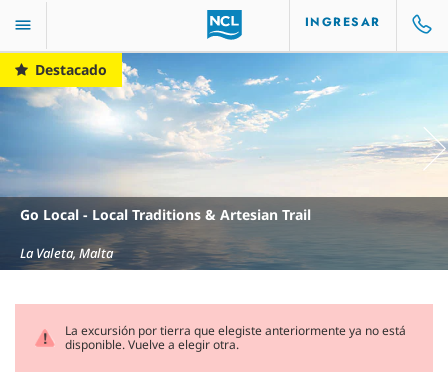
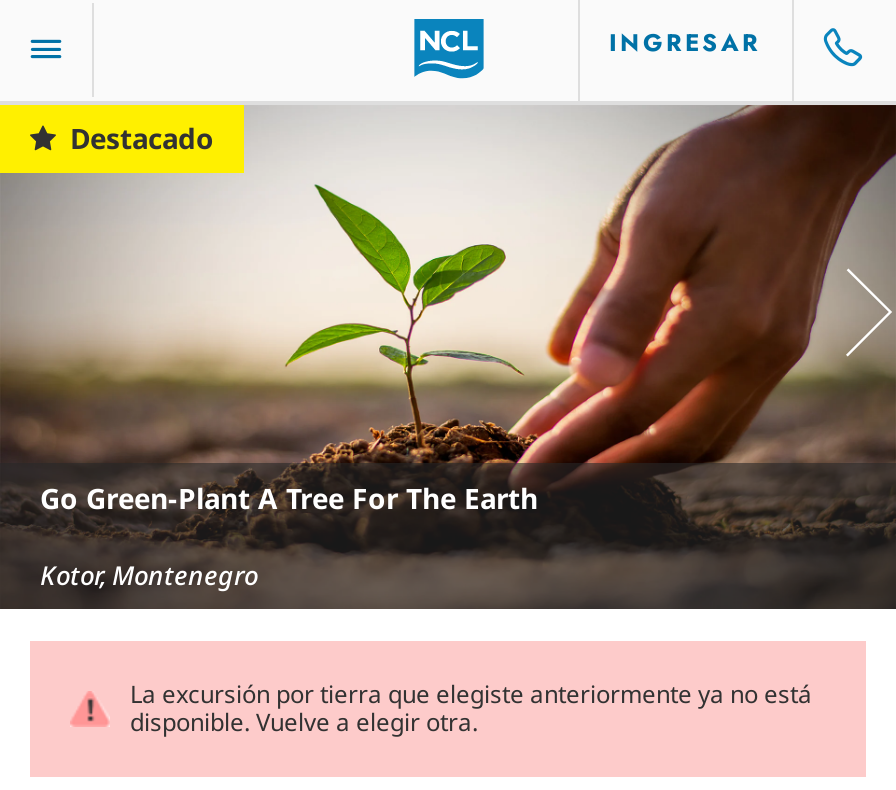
- [image]
- Go Local - Local Traditions & Artesian Trail
+ [image]
+ Go Green-Plant A Tree For The Earth

- La Valeta, Malta
+ Kotor, Montenegro
